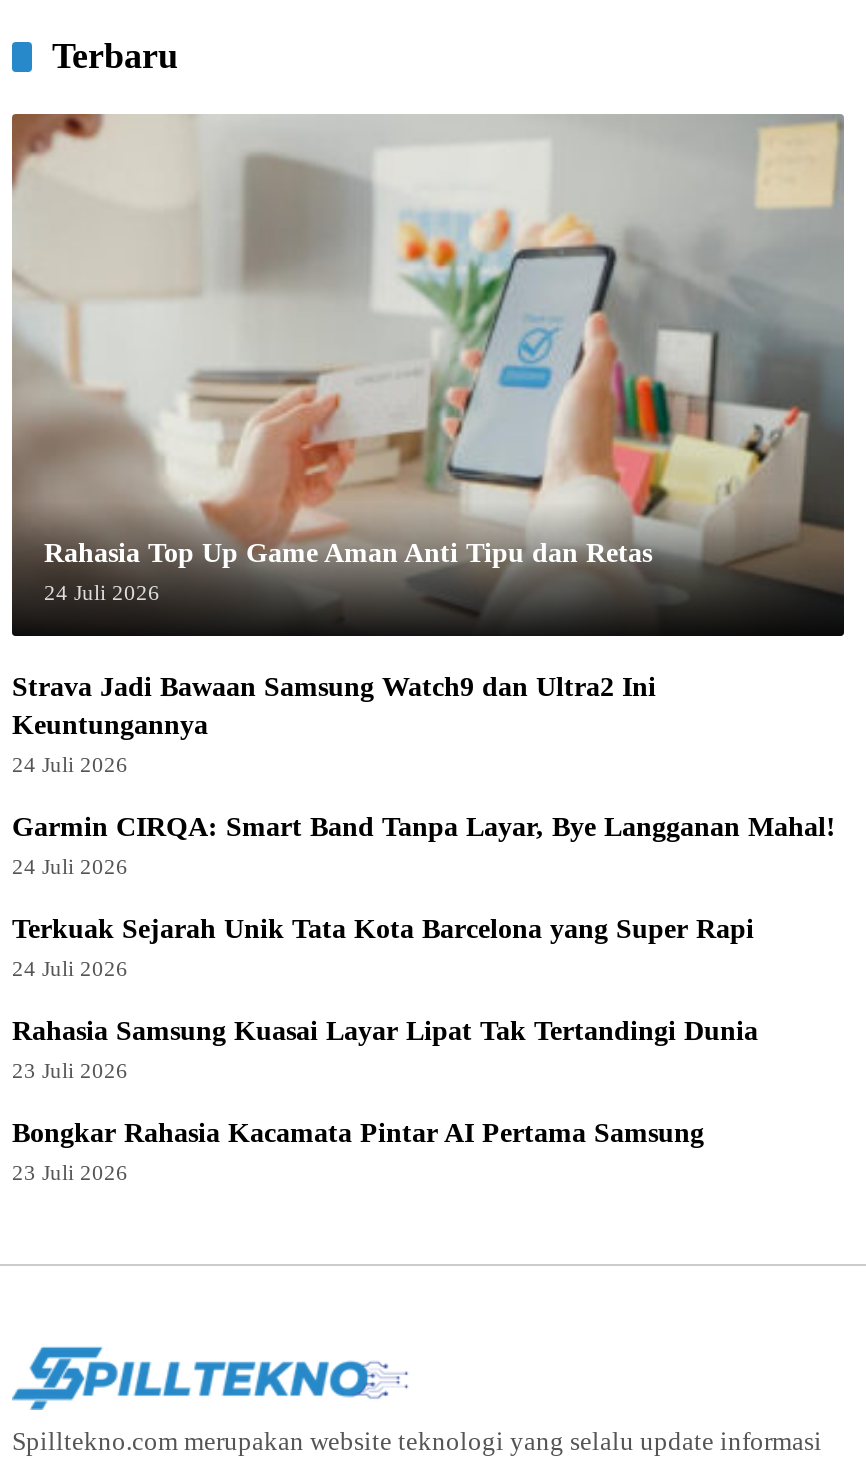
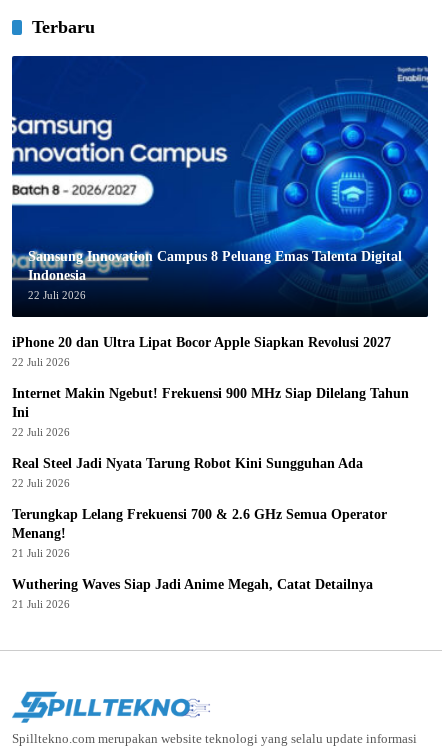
- [image]
- Rahasia Top Up Game Aman Anti Tipu dan Retas
- 24 Juli 2026
+ [image]
+ Samsung Innovation Campus 8 Peluang Emas Talenta Digital
+ Indonesia
+ 22 Juli 2026

- Strava Jadi Bawaan Samsung Watch9 dan Ultra2 Ini
- Keuntungannya
- 24 Juli 2026
+ iPhone 20 dan Ultra Lipat Bocor Apple Siapkan Revolusi 2027
+ 22 Juli 2026

- Garmin CIRQA: Smart Band Tanpa Layar, Bye Langganan Mahal!
- 24 Juli 2026
+ Internet Makin Ngebut! Frekuensi 900 MHz Siap Dilelang Tahun
+ Ini
+ 22 Juli 2026

- Terkuak Sejarah Unik Tata Kota Barcelona yang Super Rapi
- 24 Juli 2026
+ Real Steel Jadi Nyata Tarung Robot Kini Sungguhan Ada
+ 22 Juli 2026

- Rahasia Samsung Kuasai Layar Lipat Tak Tertandingi Dunia
- 23 Juli 2026
+ Terungkap Lelang Frekuensi 700 & 2.6 GHz Semua Operator
+ Menang!
+ 21 Juli 2026

- Bongkar Rahasia Kacamata Pintar AI Pertama Samsung
- 23 Juli 2026
+ Wuthering Waves Siap Jadi Anime Megah, Catat Detailnya
+ 21 Juli 2026
